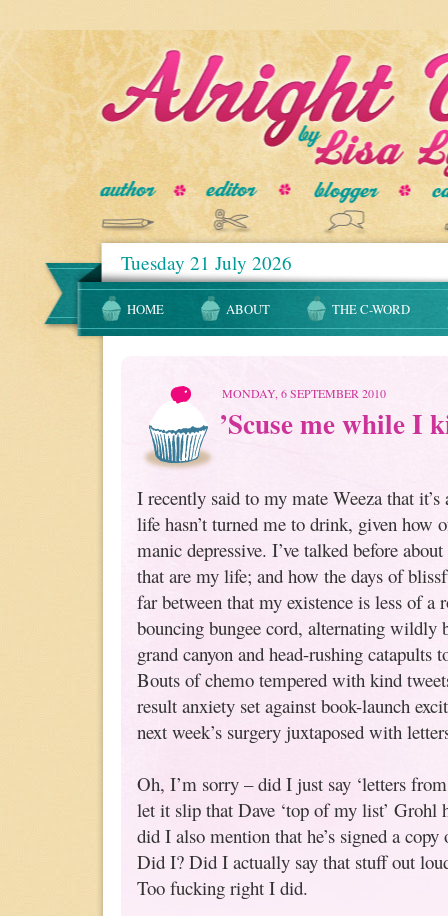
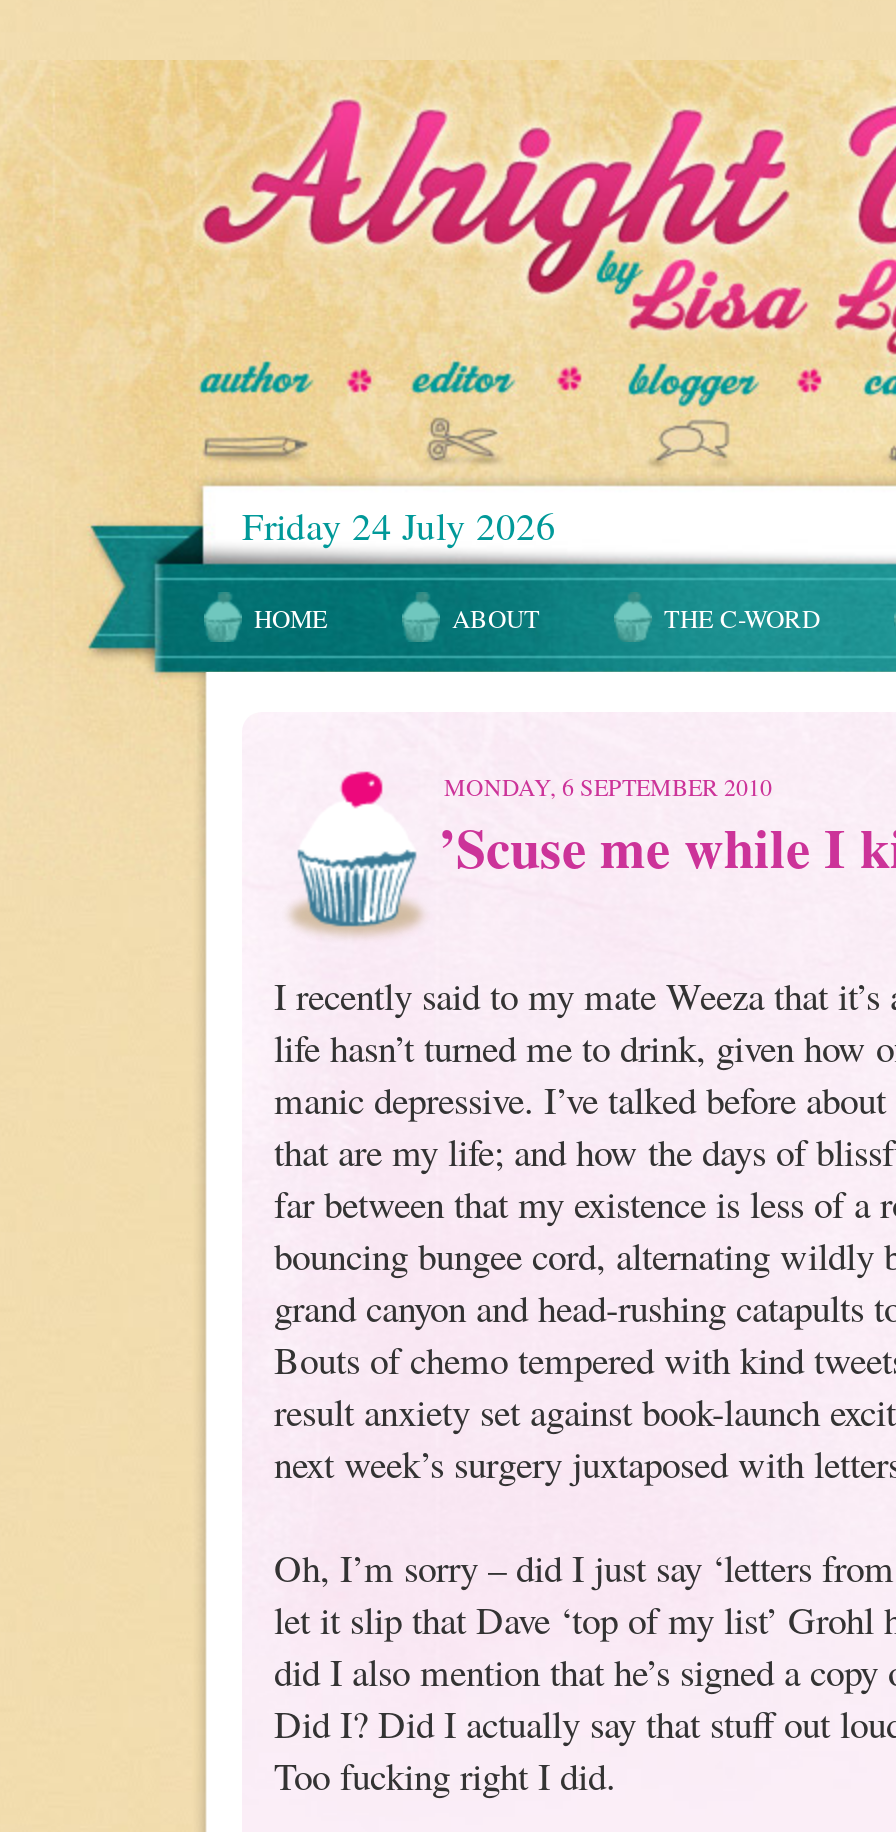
- Tuesday 21 July 2026
+ Friday 24 July 2026
